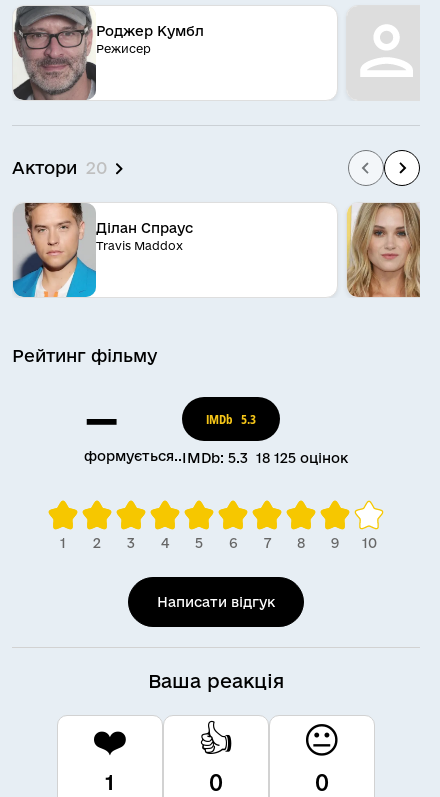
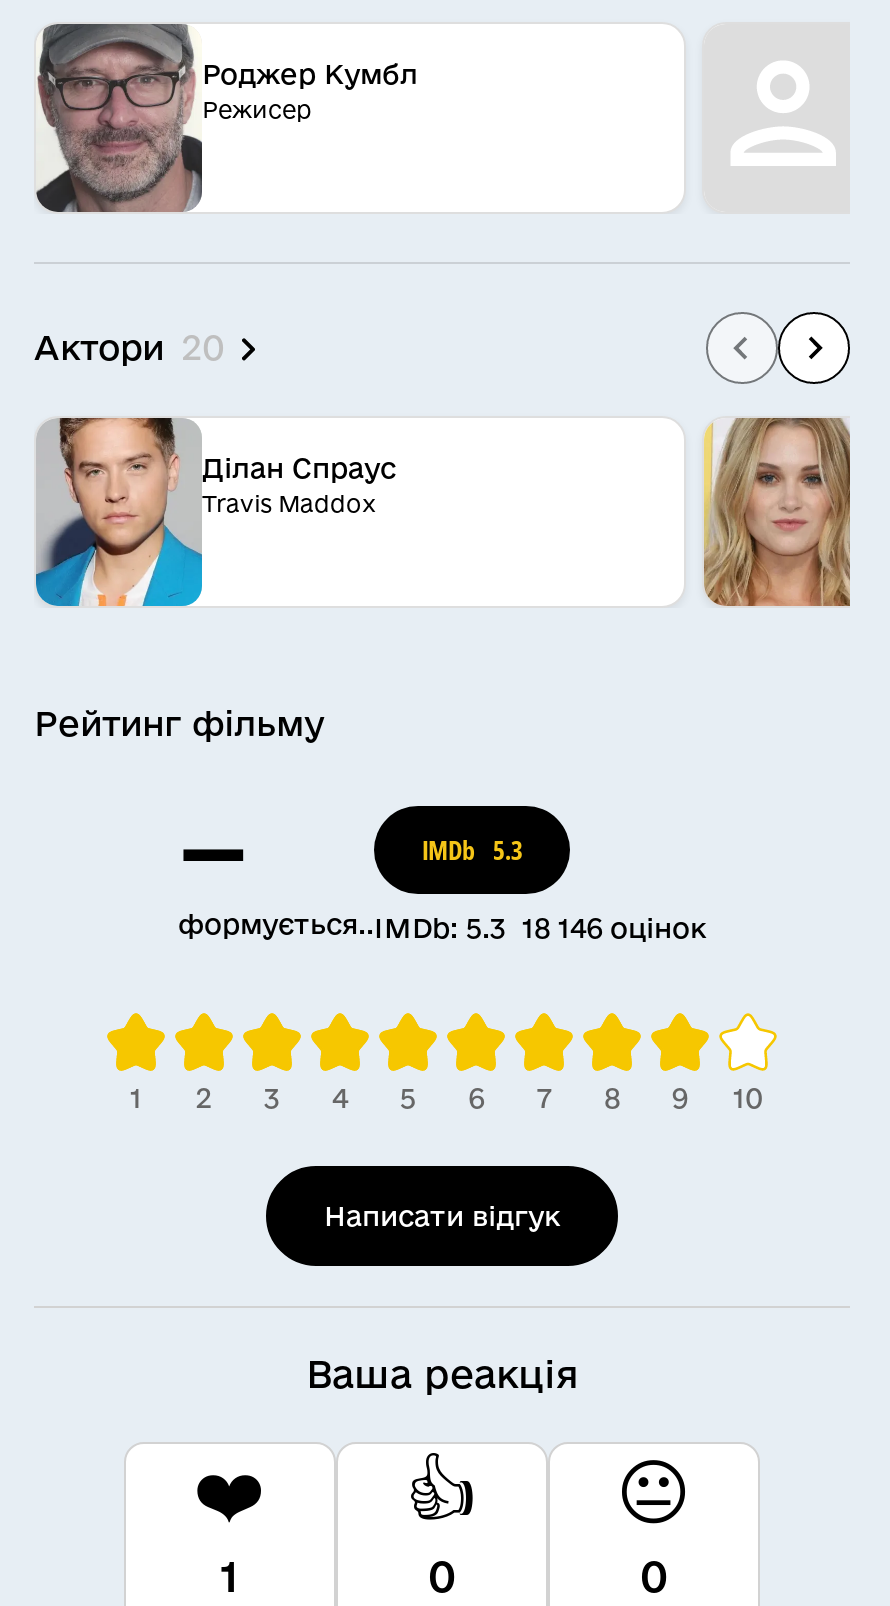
- формується.. IMDb: 5.3 18 125 оцінок
+ формується.. IMDb: 5.3 18 146 оцінок
